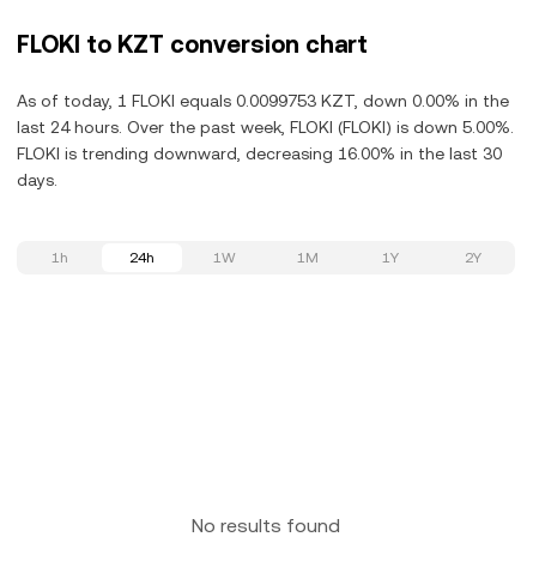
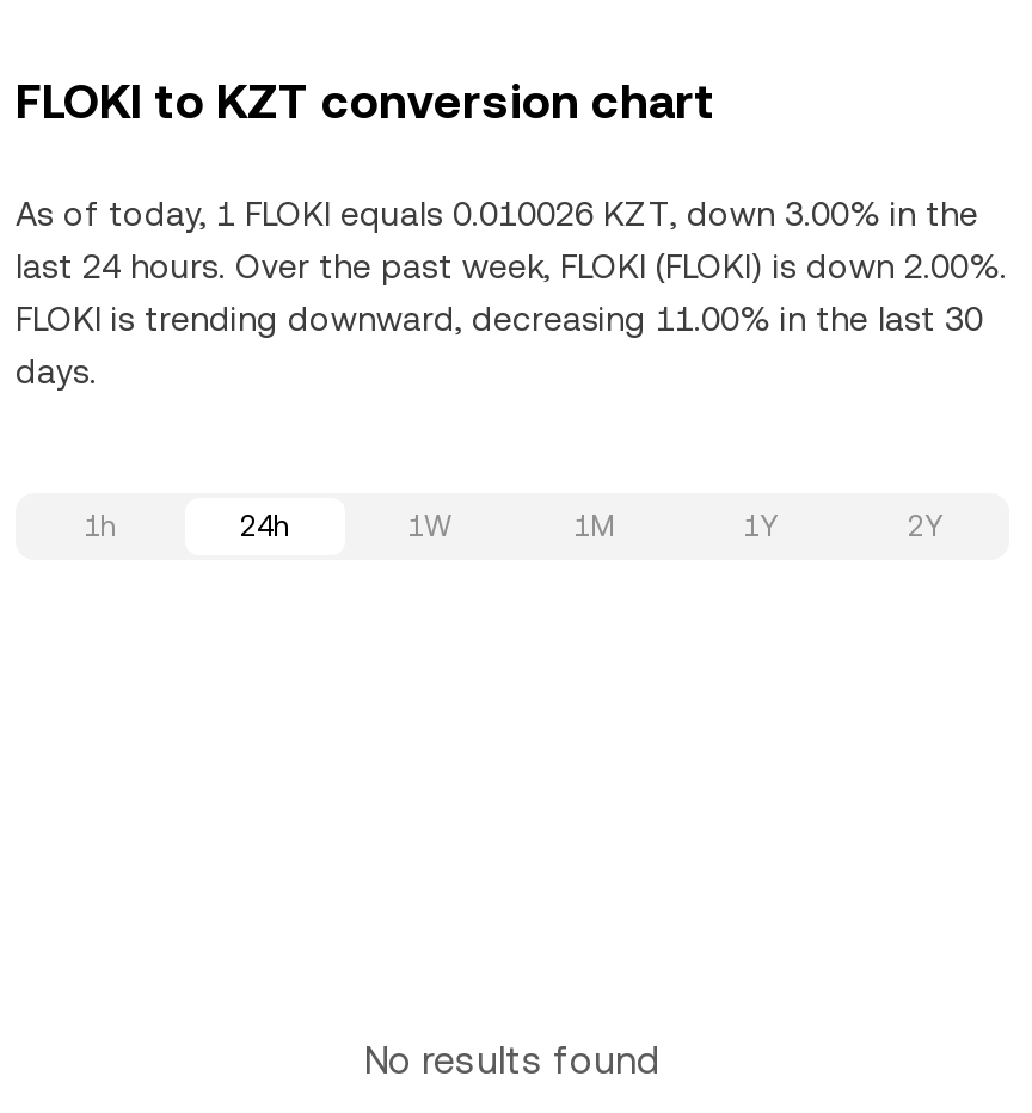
- As of today, 1 FLOKI equals 0.0099753 KZT, down 0.00% in the
+ As of today, 1 FLOKI equals 0.010026 KZT, down 3.00% in the

- last 24 hours. Over the past week, FLOKI (FLOKI) is down 5.00%.
+ last 24 hours. Over the past week, FLOKI (FLOKI) is down 2.00%.

- FLOKI is trending downward, decreasing 16.00% in the last 30
+ FLOKI is trending downward, decreasing 11.00% in the last 30
